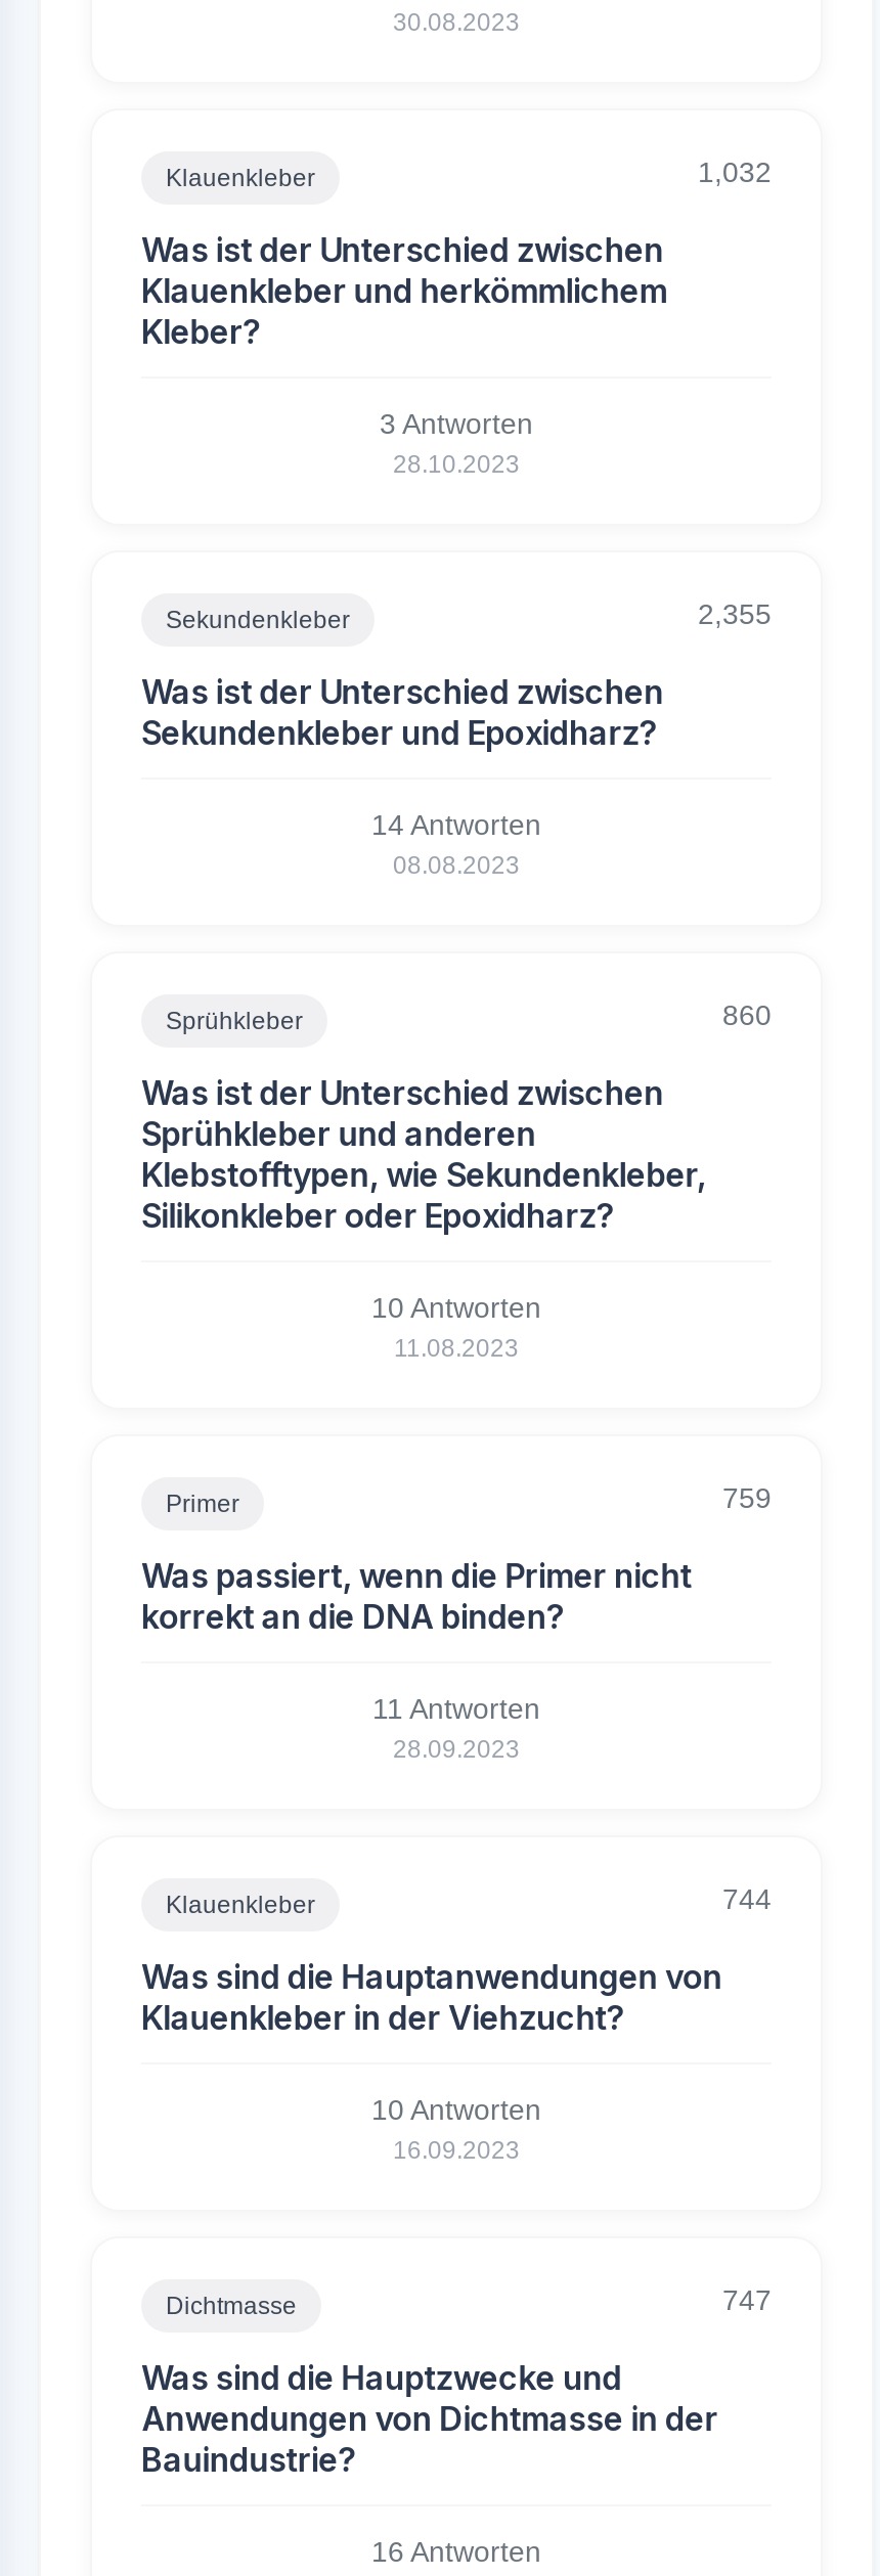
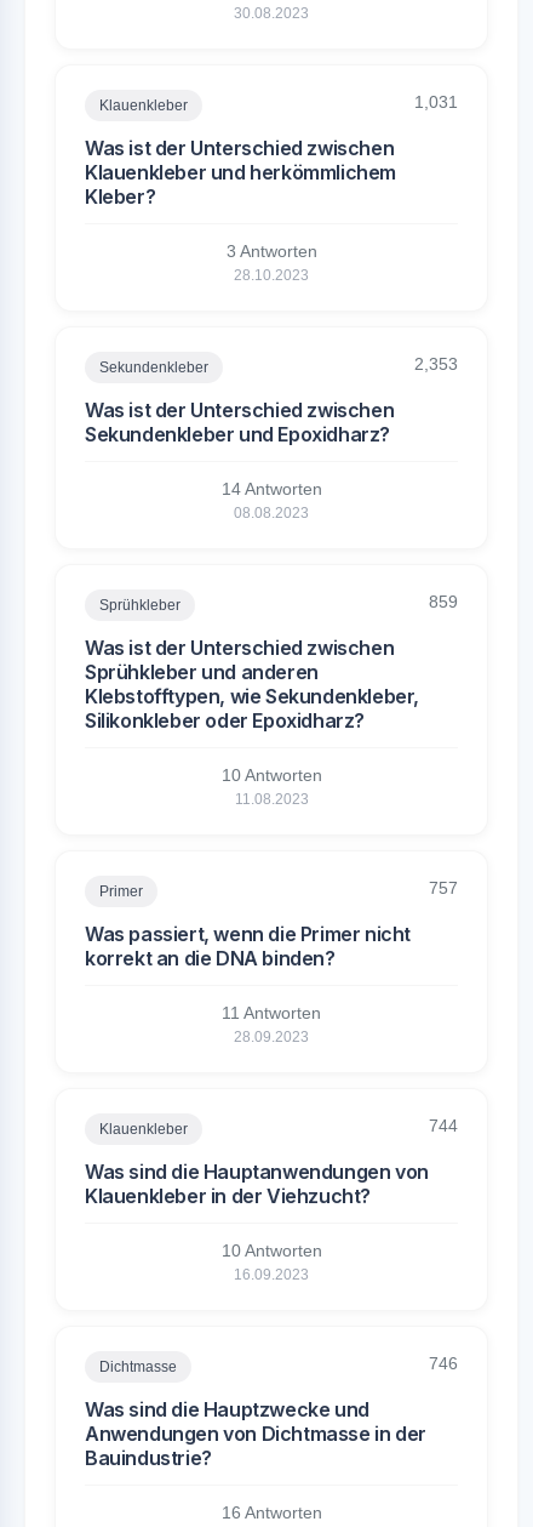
- 1,032
+ 1,031

- 2,355
+ 2,353

- 860
+ 859

- 759
+ 757

- 747
+ 746
